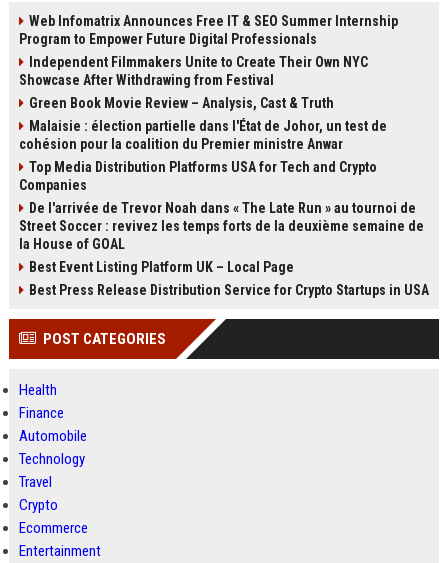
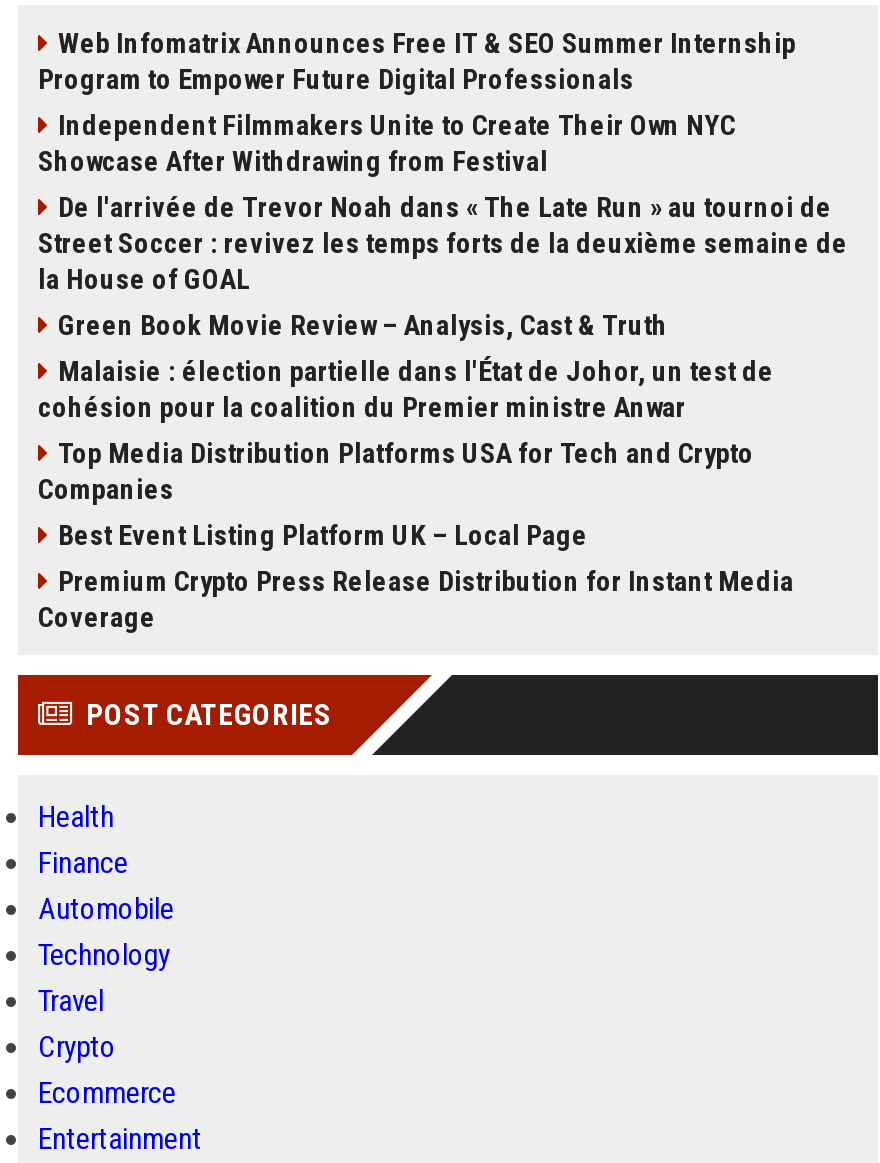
moved down: Green Book Movie Review – Analysis, Cast & Truth | Malaisie : élection partielle dans l'État de Johor, un test de | cohésion pour la coalition du Premier ministre Anwar | Top Media Distribution Platforms USA for Tech and Crypto | Companies

moved up: De l'arrivée de Trevor Noah dans « The Late Run » au tournoi de | Street Soccer : revivez les temps forts de la deuxième semaine de | la House of GOAL

- Best Press Release Distribution Service for Crypto Startups in USA
+ Premium Crypto Press Release Distribution for Instant Media
+ Coverage
